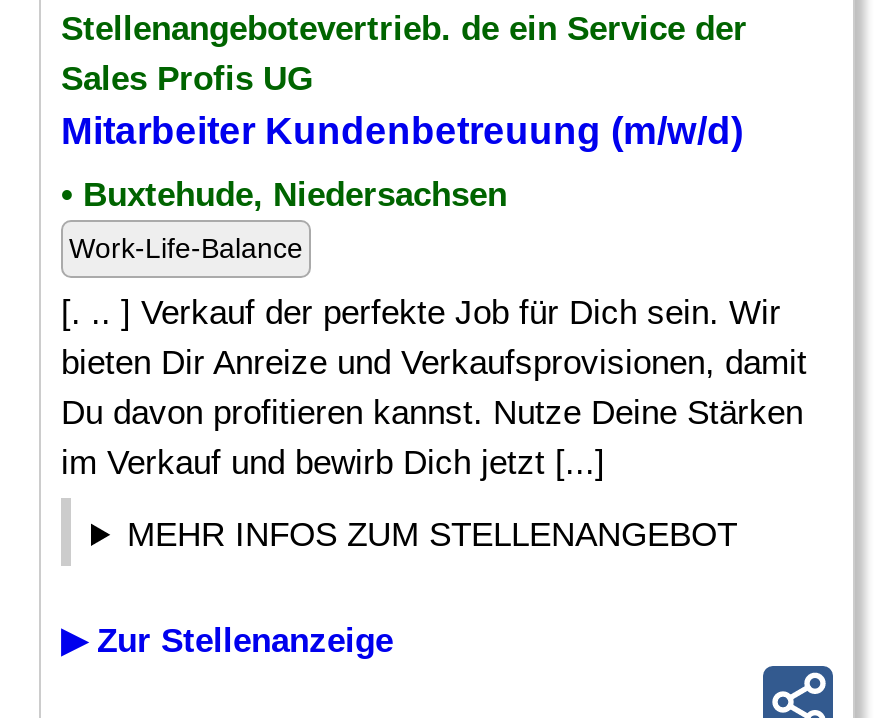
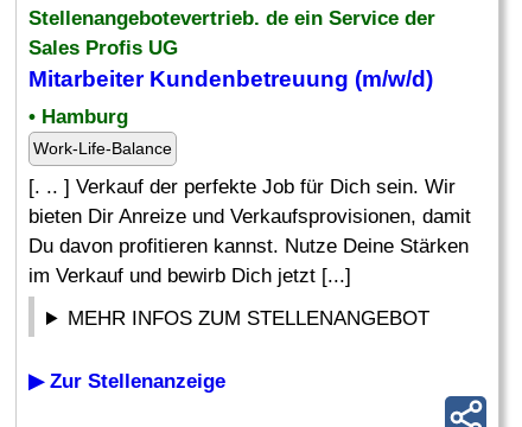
- • Buxtehude, Niedersachsen
+ • Hamburg
